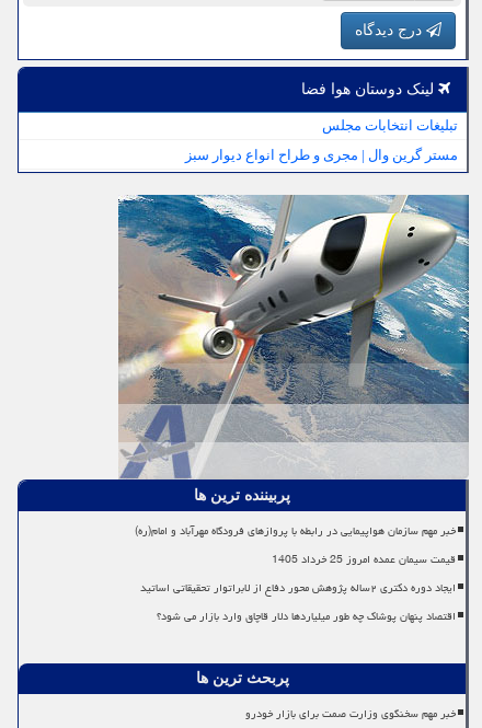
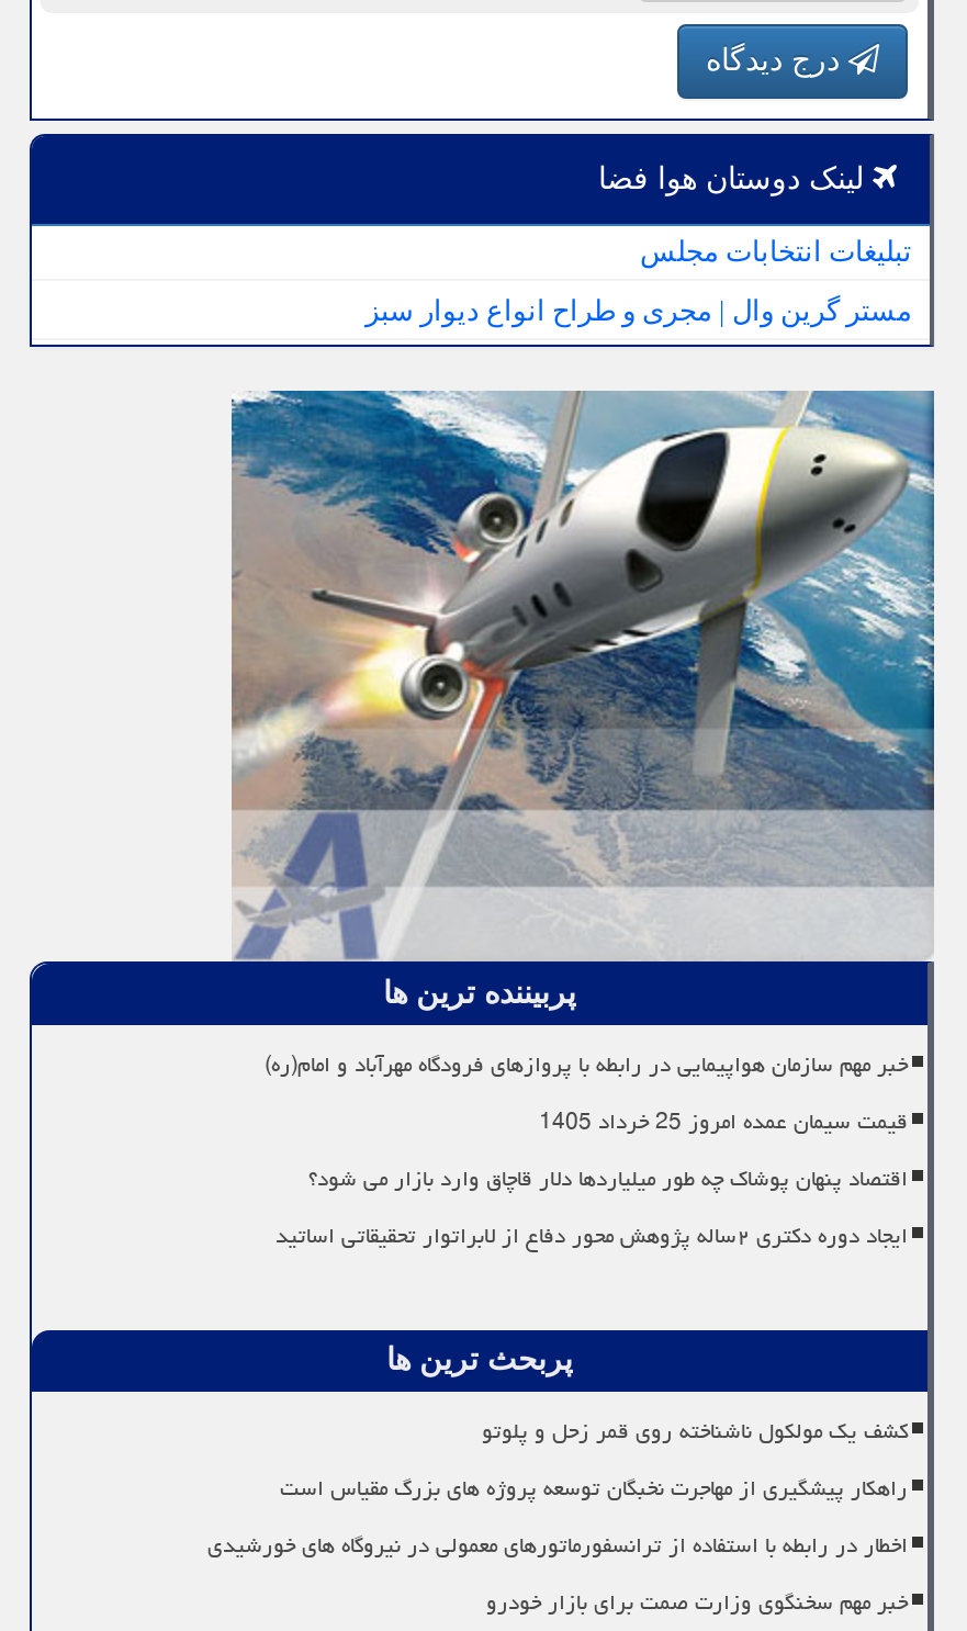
moved up: اقتصاد پنهان پوشاک چه طور میلیاردها دلار قاچاق وارد بازار می شود؟

+ کشف یک مولکول ناشناخته روی قمر زحل و پلوتو
+ راهکار پیشگیری از مهاجرت نخبگان توسعه پروژه های بزرگ مقیاس است
+ اخطار در رابطه با استفاده از ترانسفورماتورهای معمولی در نیروگاه های خورشیدی
